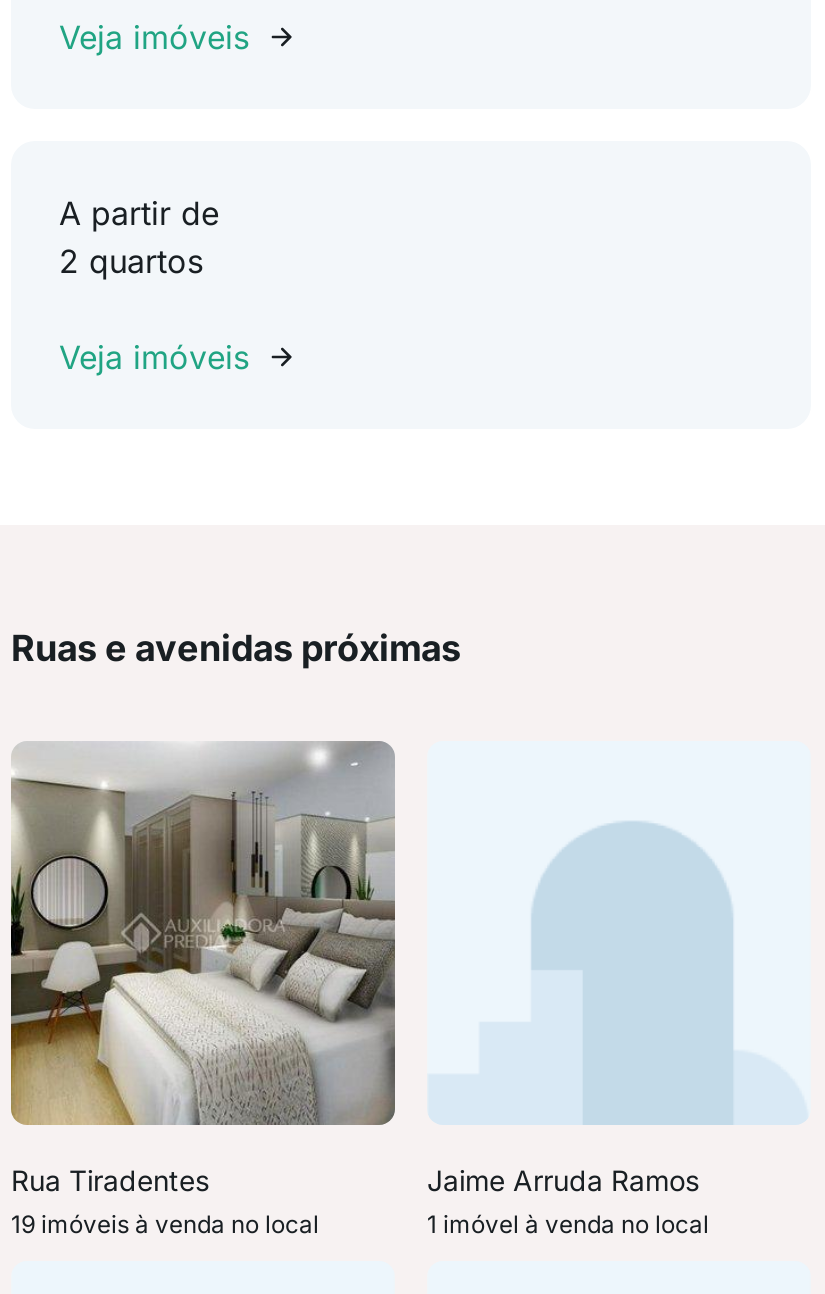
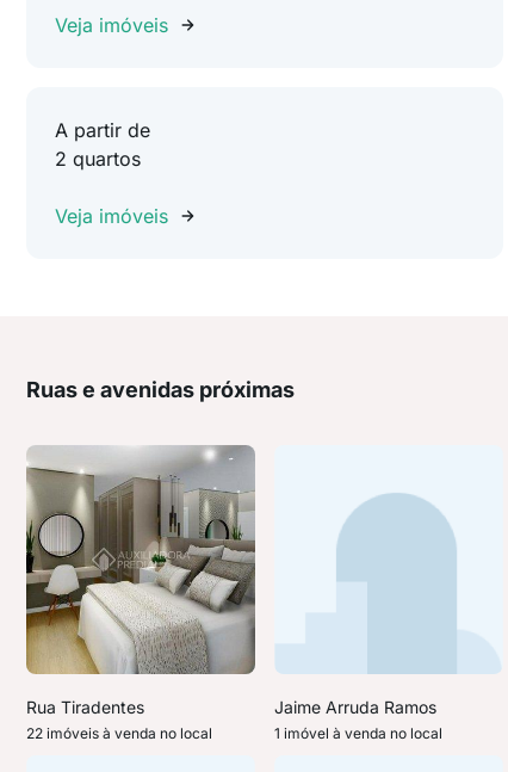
- 19 imóveis à venda no local
+ 22 imóveis à venda no local
